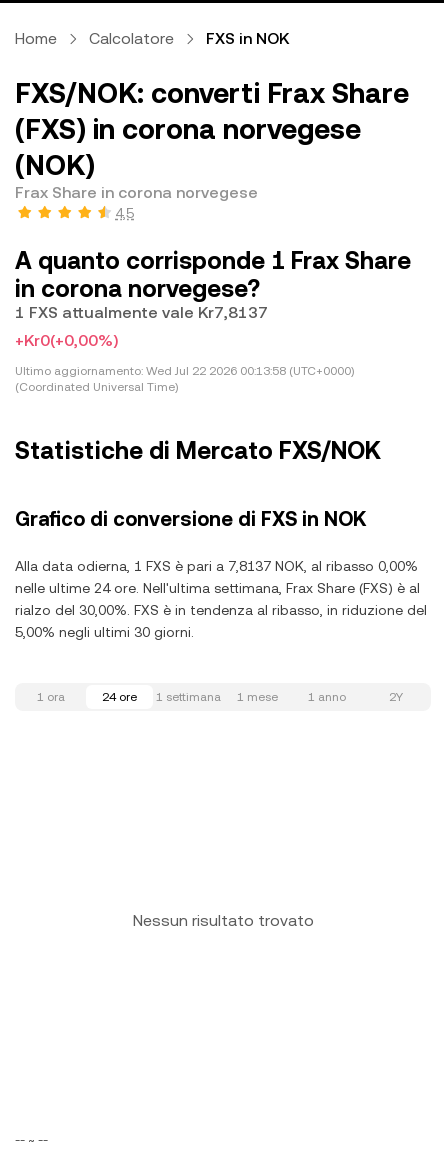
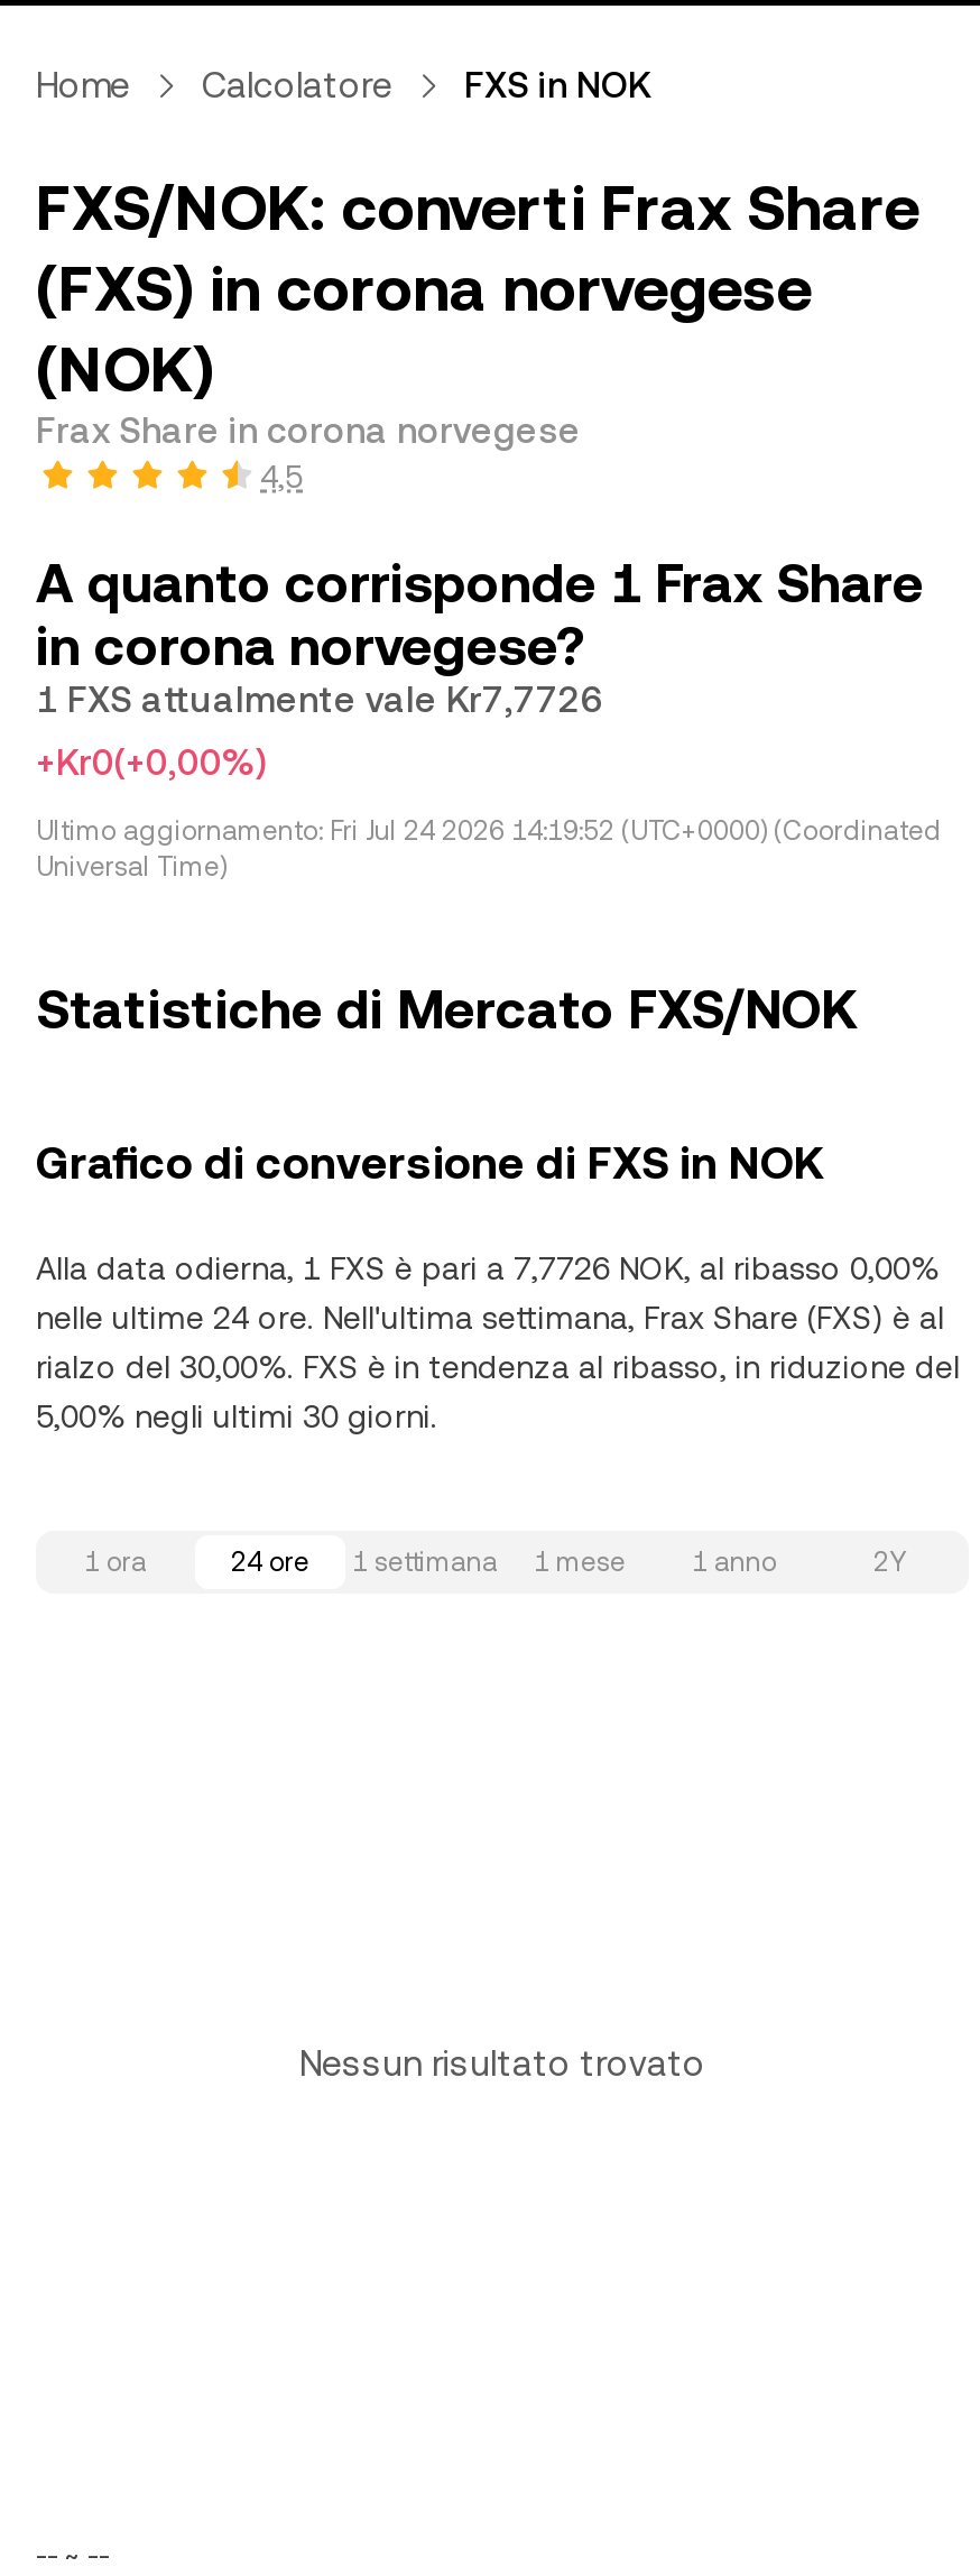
- 1 FXS attualmente vale Kr7,8137
+ 1 FXS attualmente vale Kr7,7726

- Ultimo aggiornamento: Wed Jul 22 2026 00:13:58 (UTC+0000)
- (Coordinated Universal Time)
+ Ultimo aggiornamento: Fri Jul 24 2026 14:19:52 (UTC+0000) (Coordinated
+ Universal Time)

- Alla data odierna, 1 FXS è pari a 7,8137 NOK, al ribasso 0,00%
+ Alla data odierna, 1 FXS è pari a 7,7726 NOK, al ribasso 0,00%
